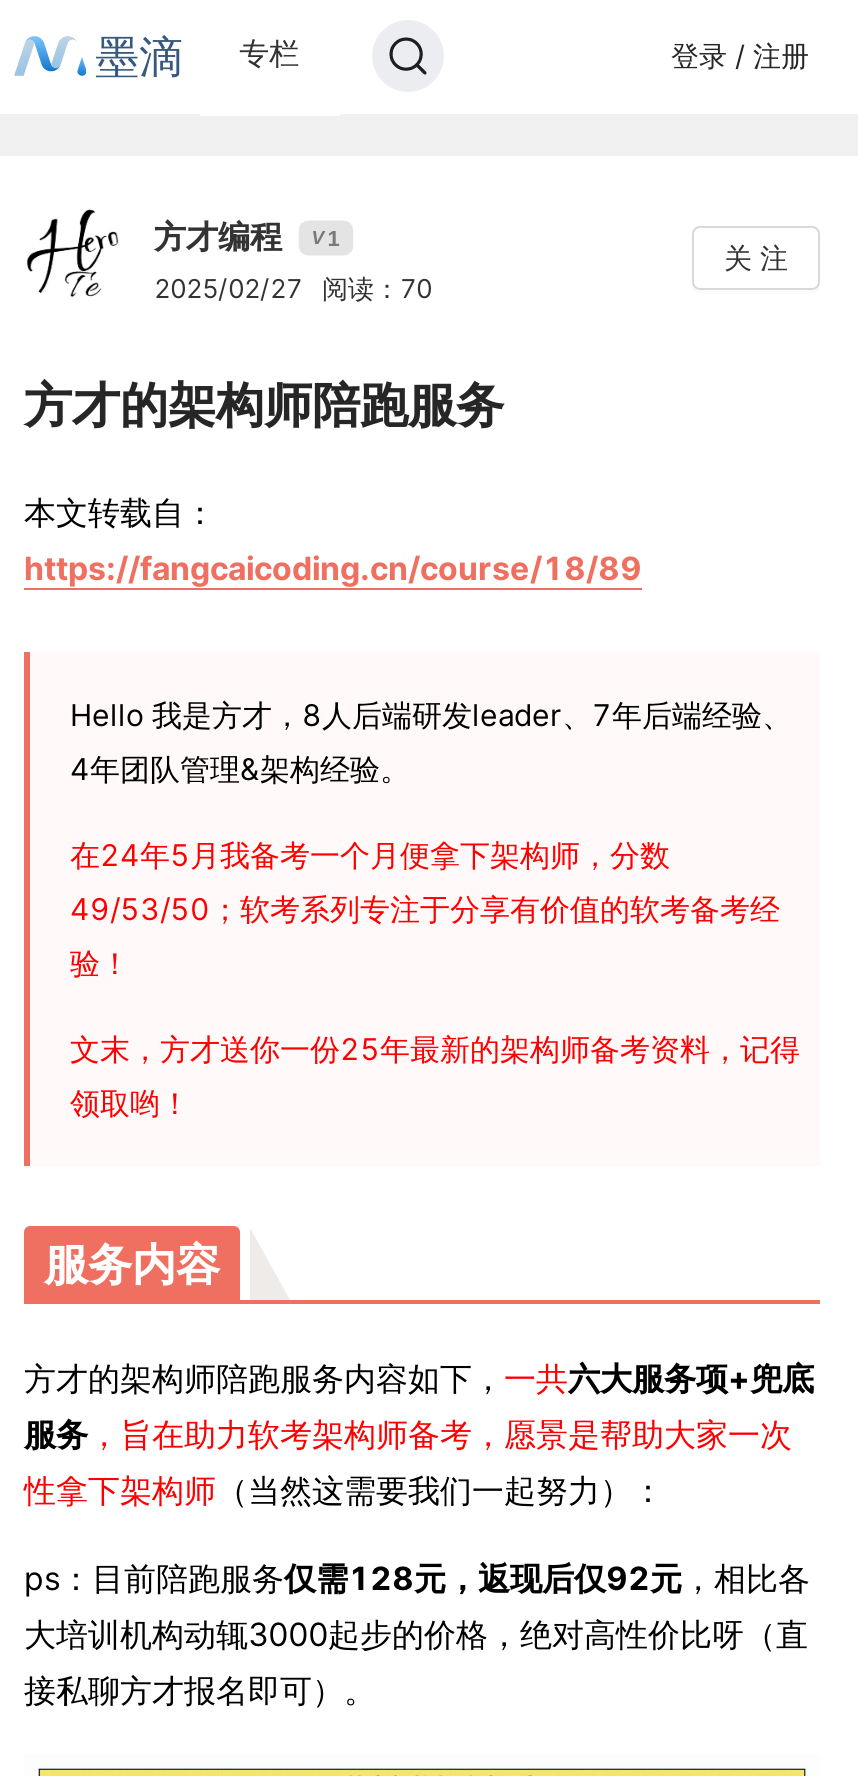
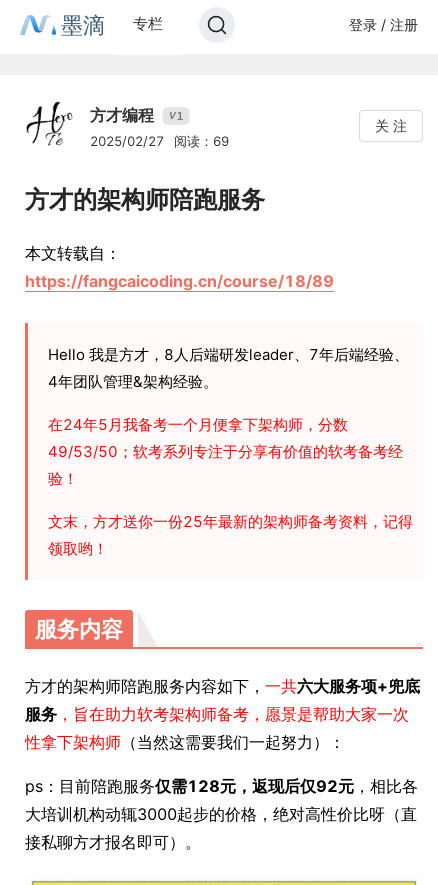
- 2025/02/27 阅读：70
+ 2025/02/27 阅读：69
